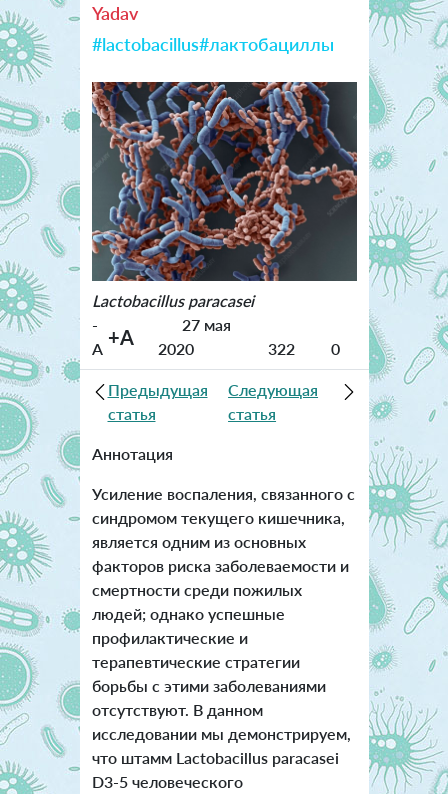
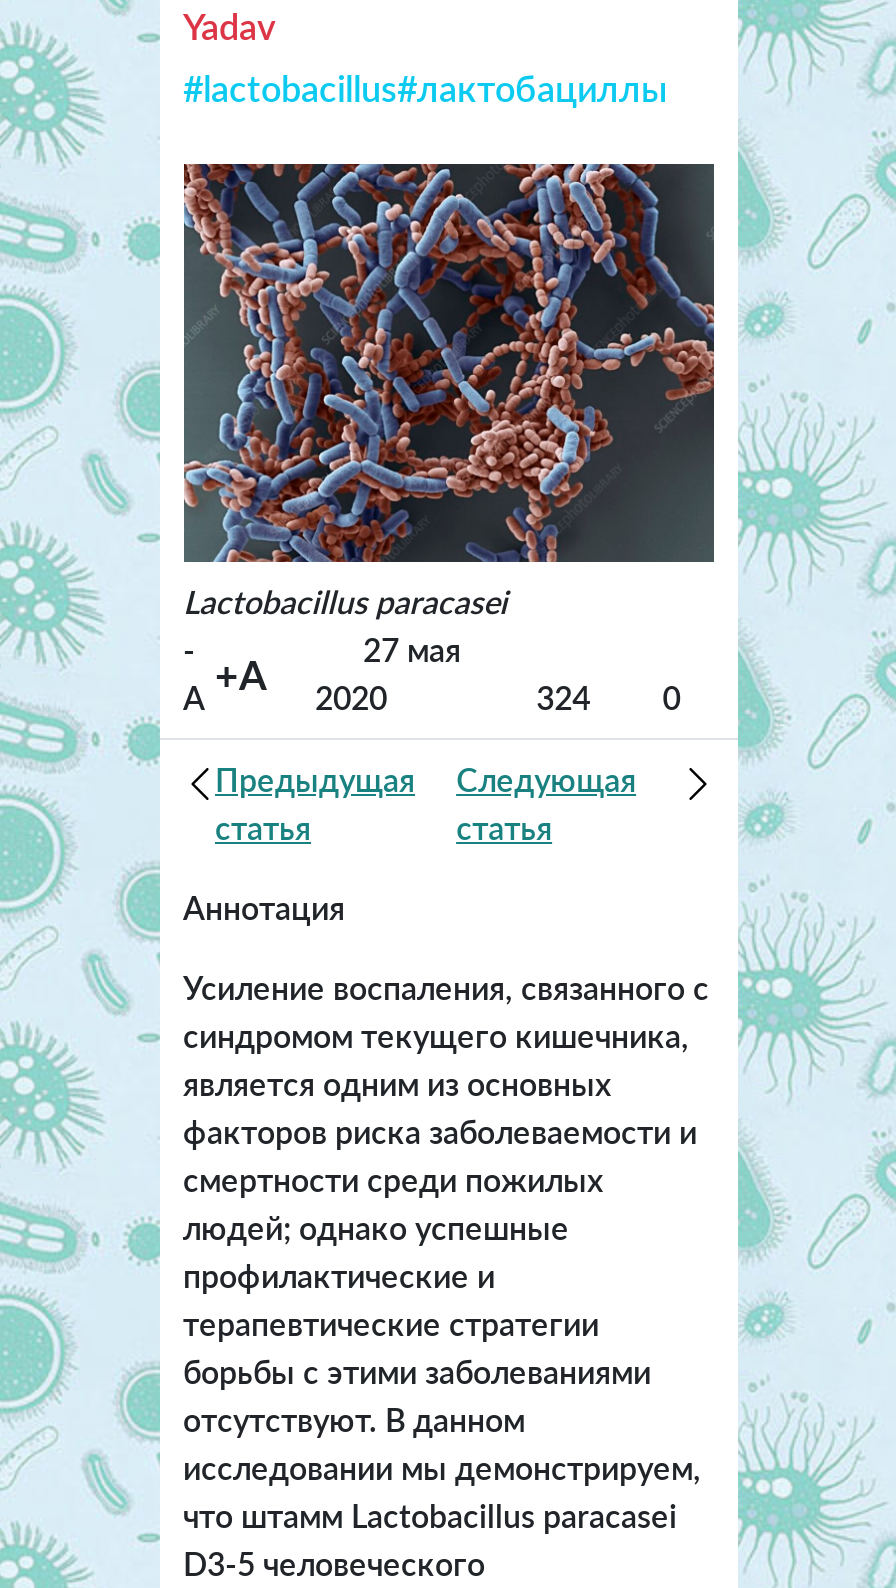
- 322 0
+ 324 0
